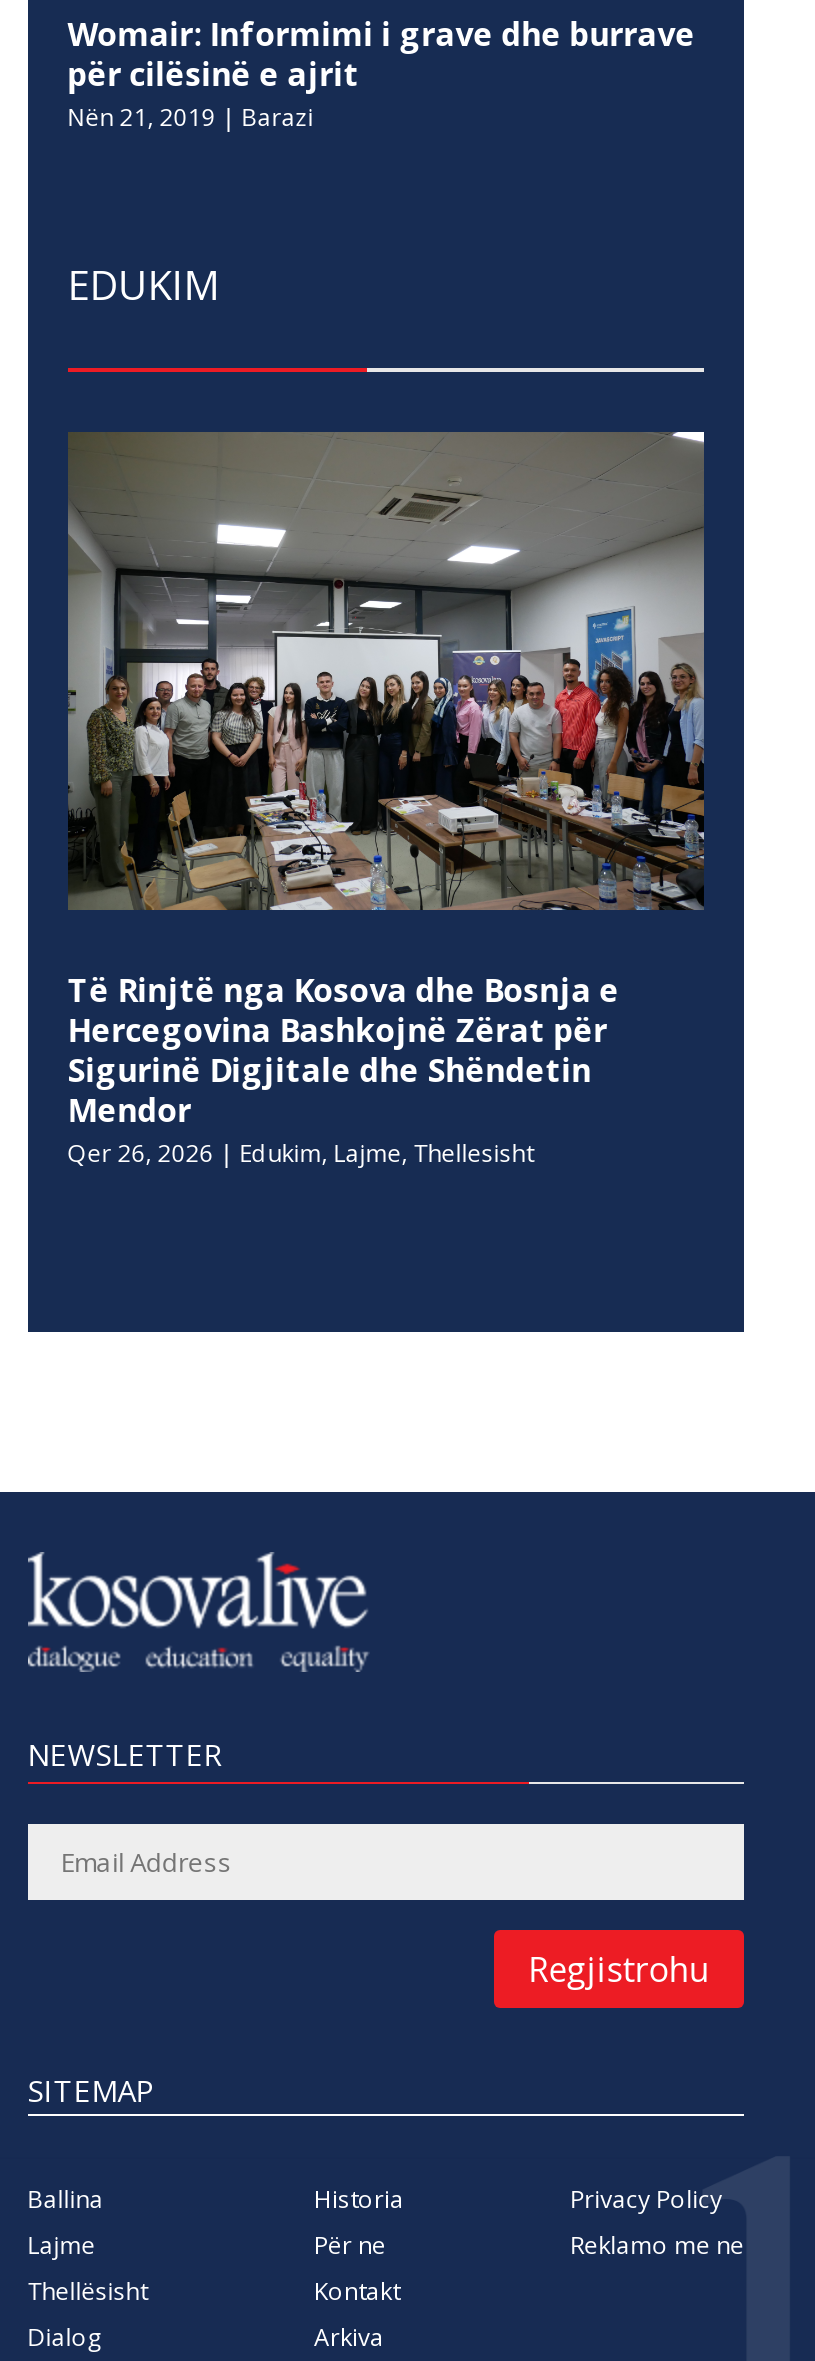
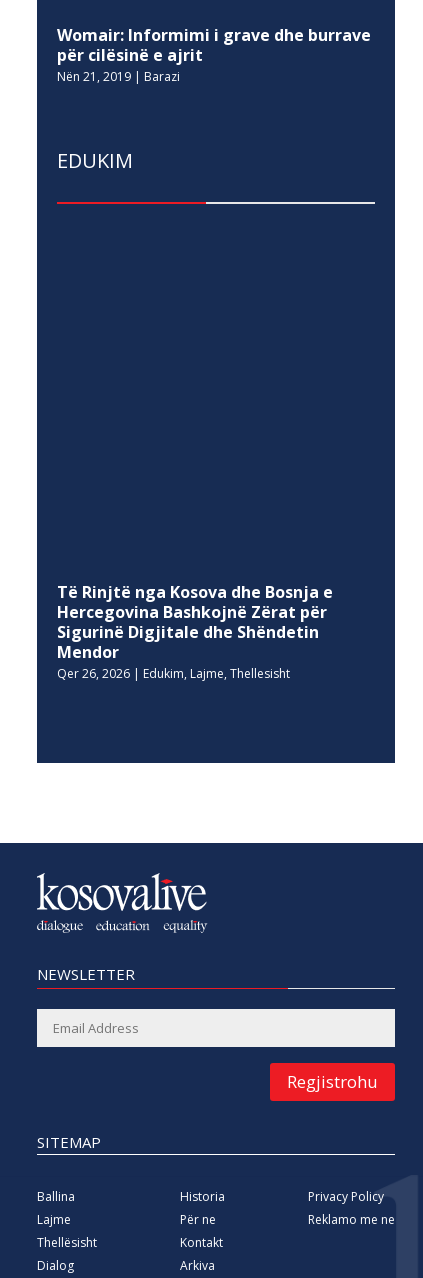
- [image]
